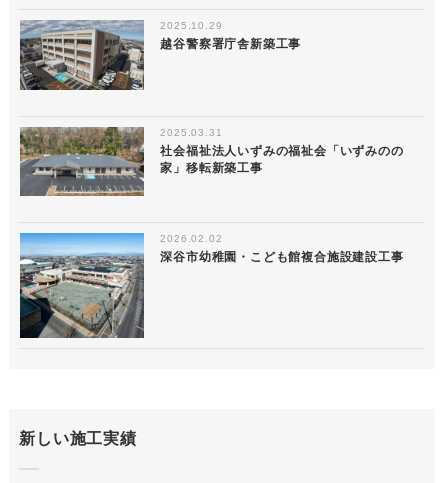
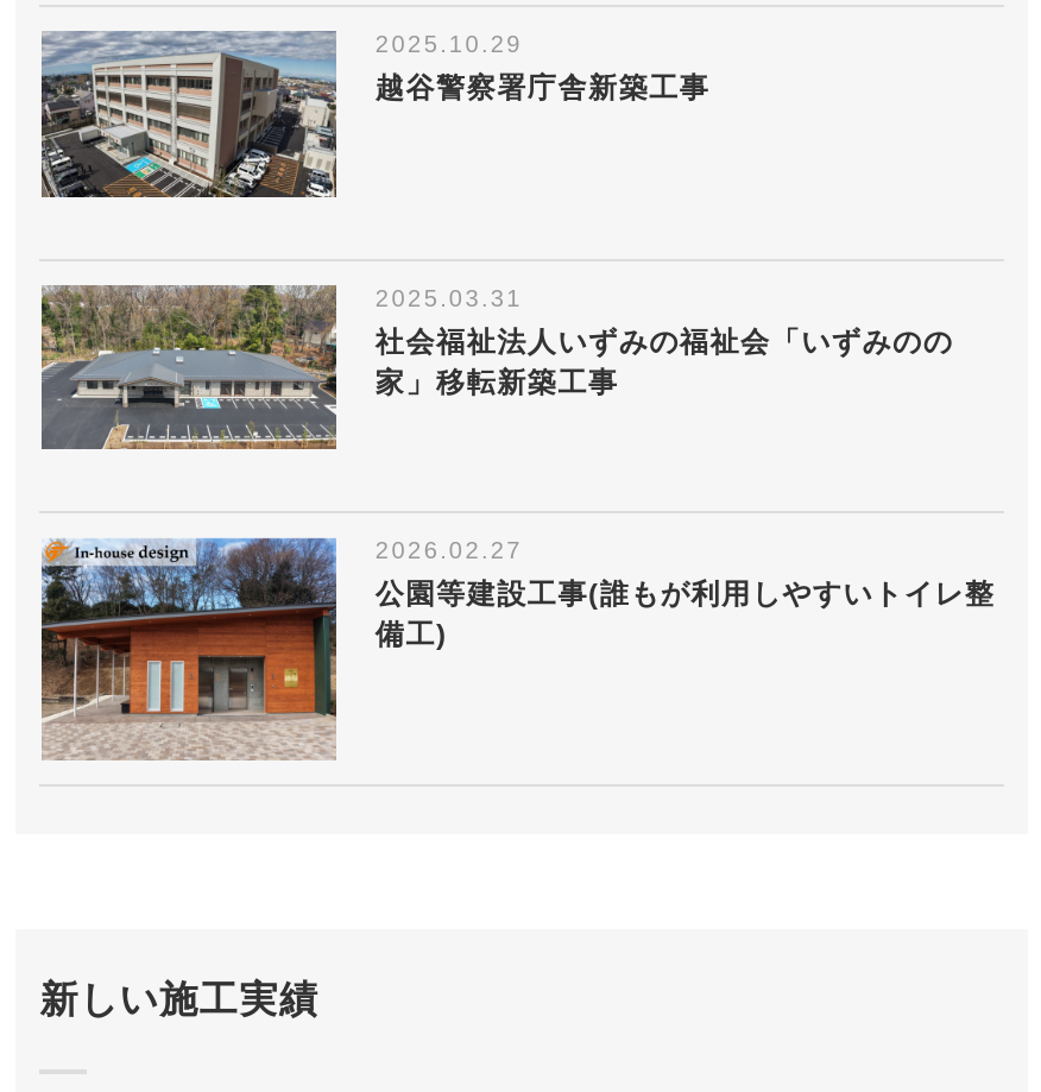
- [image]
- 2026.02.02
- 深谷市幼稚園・こども館複合施設建設工事
+ [image]
+ 2026.02.27
+ 公園等建設工事(誰もが利用しやすいトイレ整
+ 備工)
